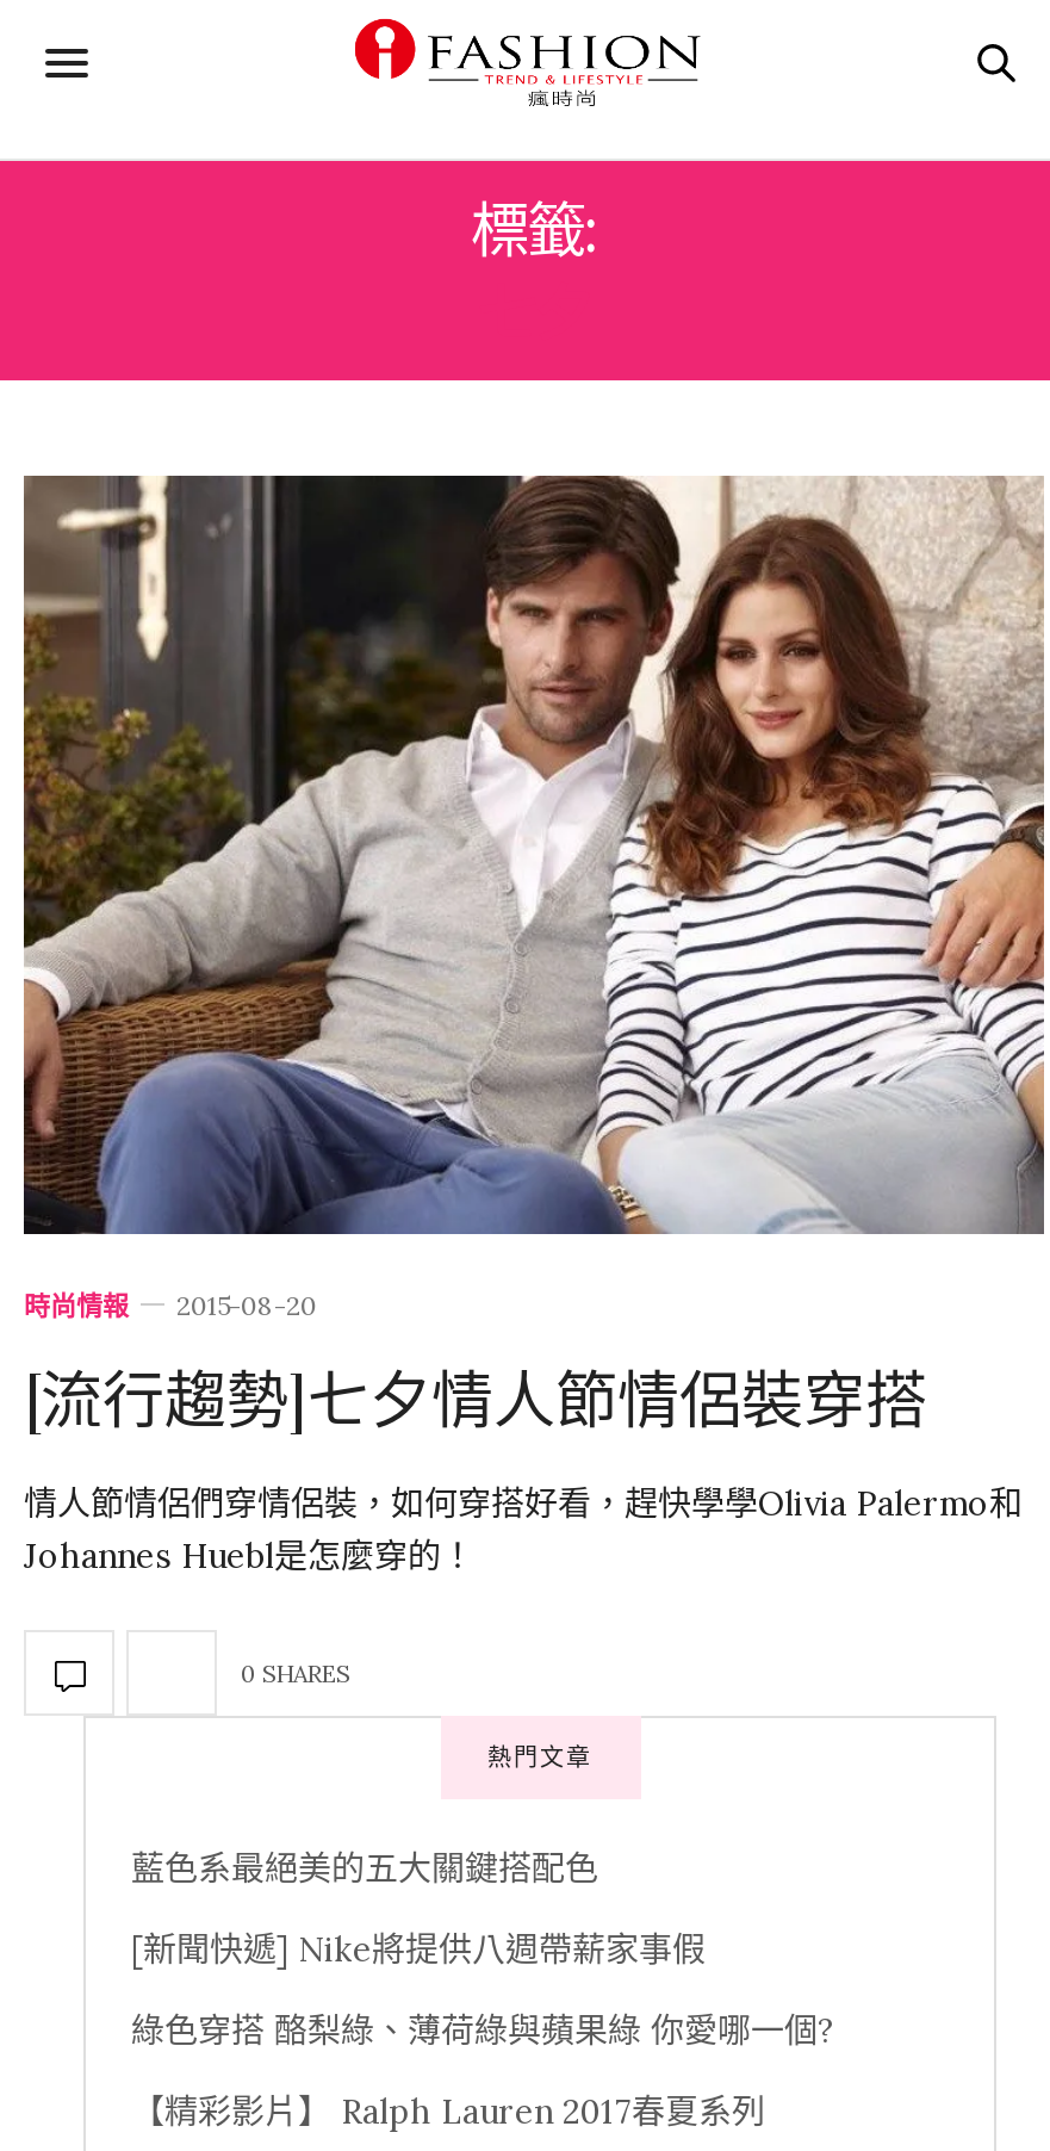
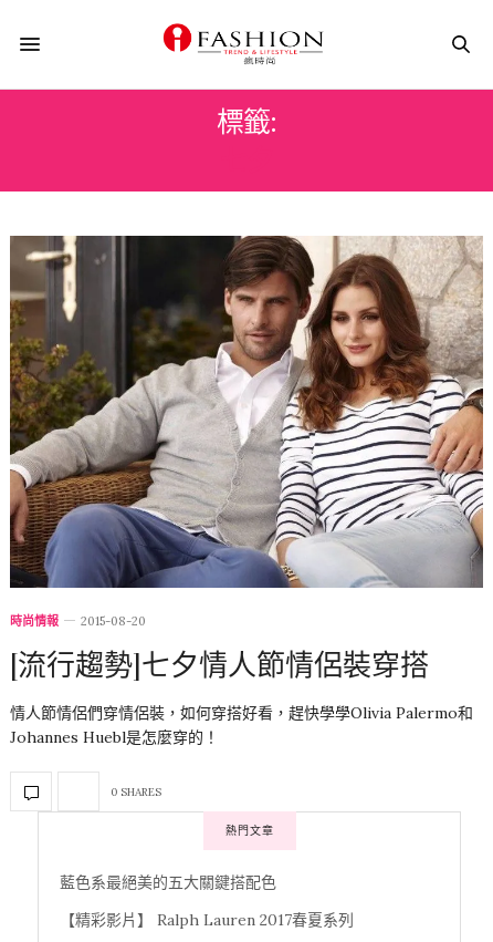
- [新聞快遞] Nike將提供八週帶薪家事假
- 綠色穿搭 酪梨綠、薄荷綠與蘋果綠 你愛哪一個?
